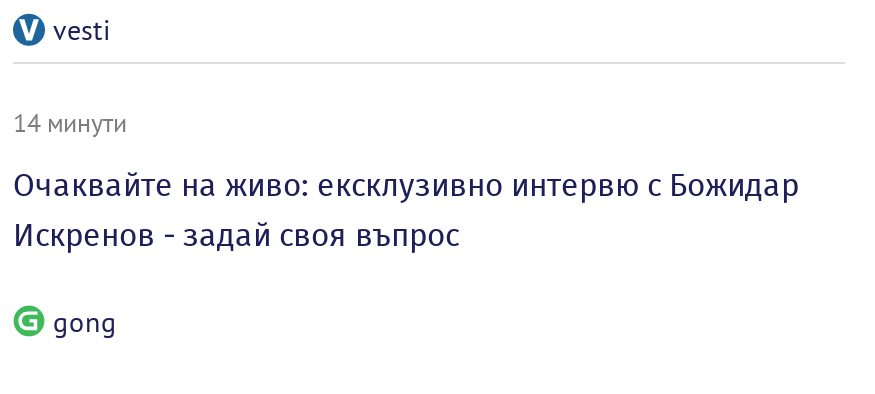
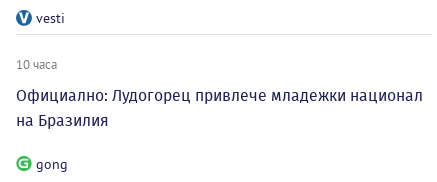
- 14 минути
+ 10 часа

- Очаквайте на живо: ексклузивно интервю с Божидар
- Искренов - задай своя въпрос
+ Официално: Лудогорец привлече младежки национал
+ на Бразилия
